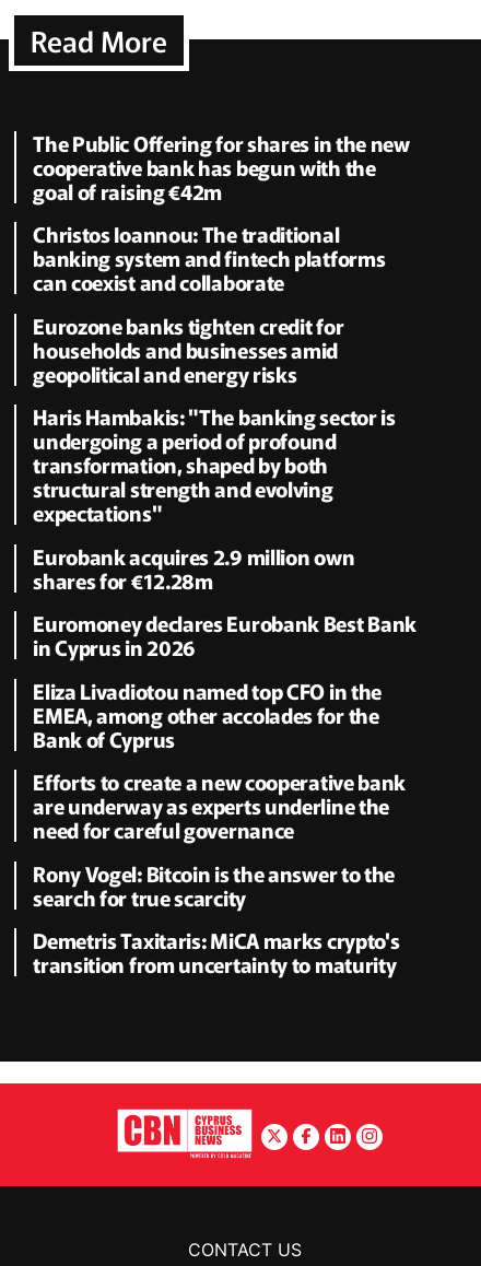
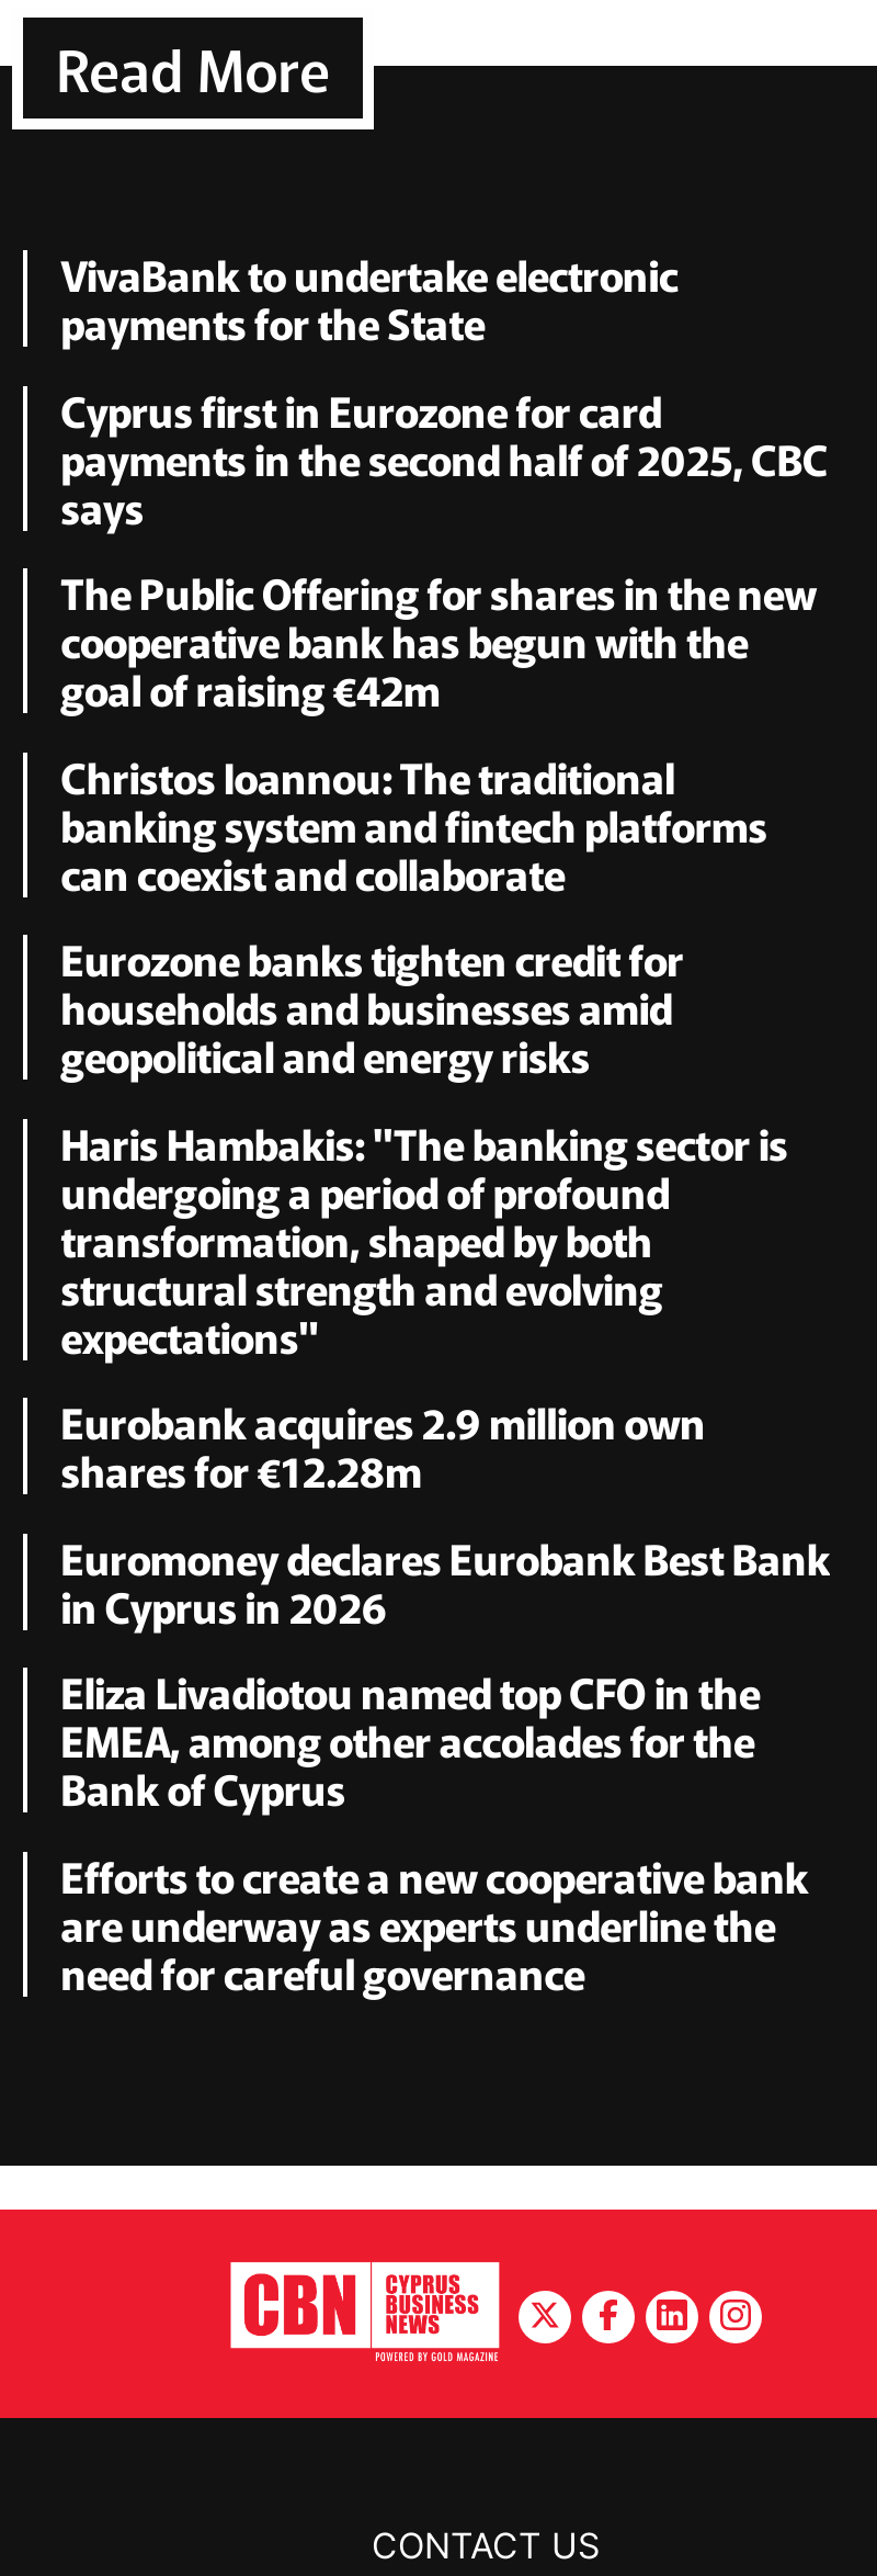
+ VivaBank to undertake electronic
+ payments for the State
+ Cyprus first in Eurozone for card
+ payments in the second half of 2025, CBC
+ says

moved down: The Public Offering for shares in the new | cooperative bank has begun with the | goal of raising €42m | ... | are underway as experts underline the | need for careful governance

- Rony Vogel: Bitcoin is the answer to the
- search for true scarcity
- Demetris Taxitaris: MiCA marks crypto's
- transition from uncertainty to maturity
